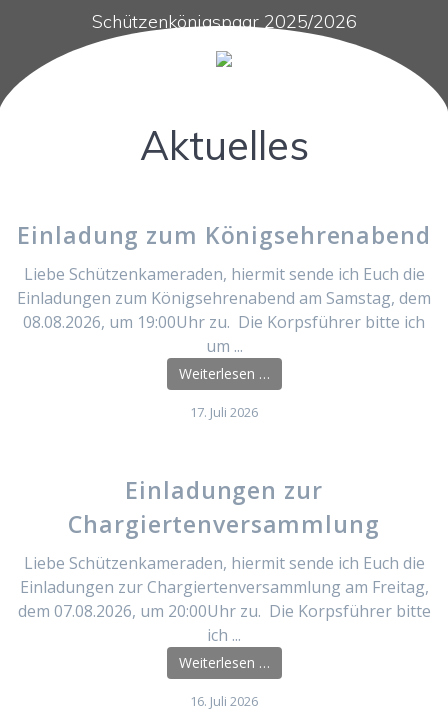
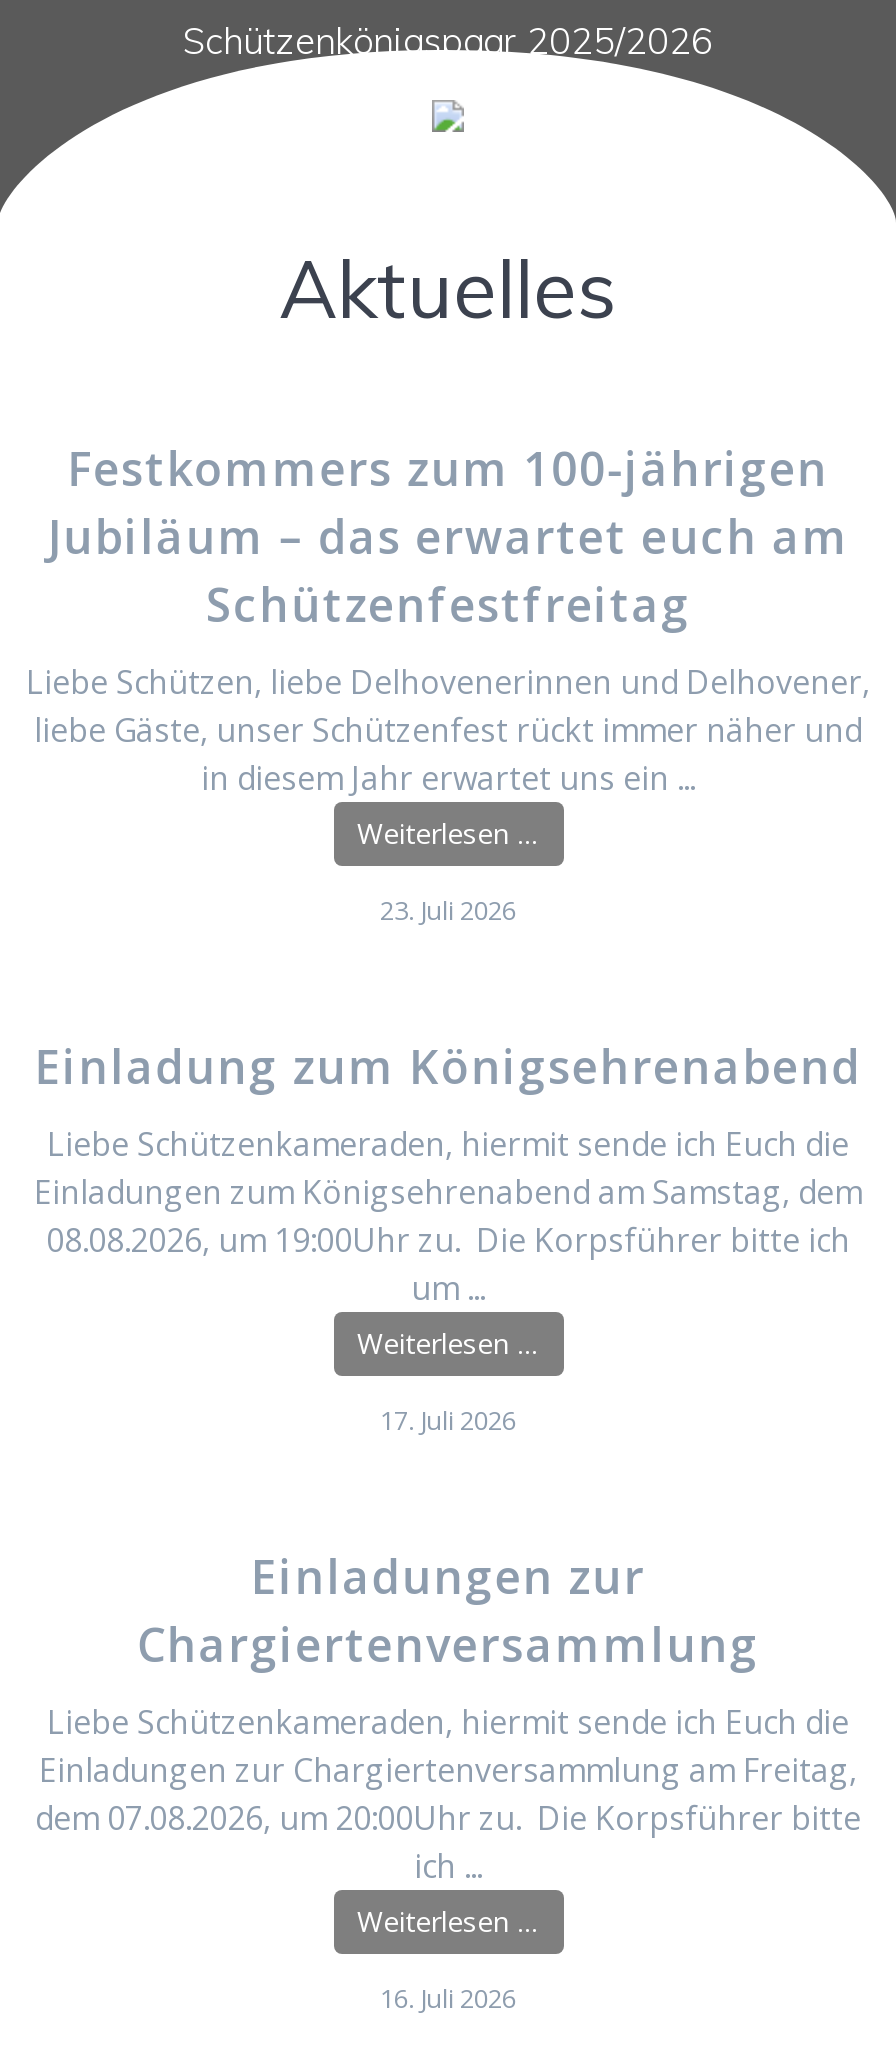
+ Festkommers zum 100-jährigen
+ Jubiläum – das erwartet euch am
+ Schützenfestfreitag
+ Liebe Schützen, liebe Delhovenerinnen und Delhovener,
+ liebe Gäste, unser Schützenfest rückt immer näher und
+ in diesem Jahr erwartet uns ein ...
+ Weiterlesen …
+ 23. Juli 2026
